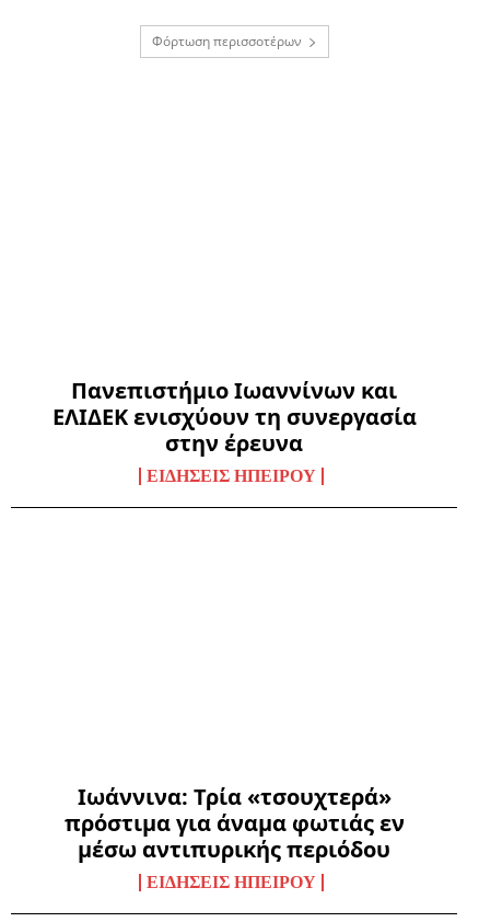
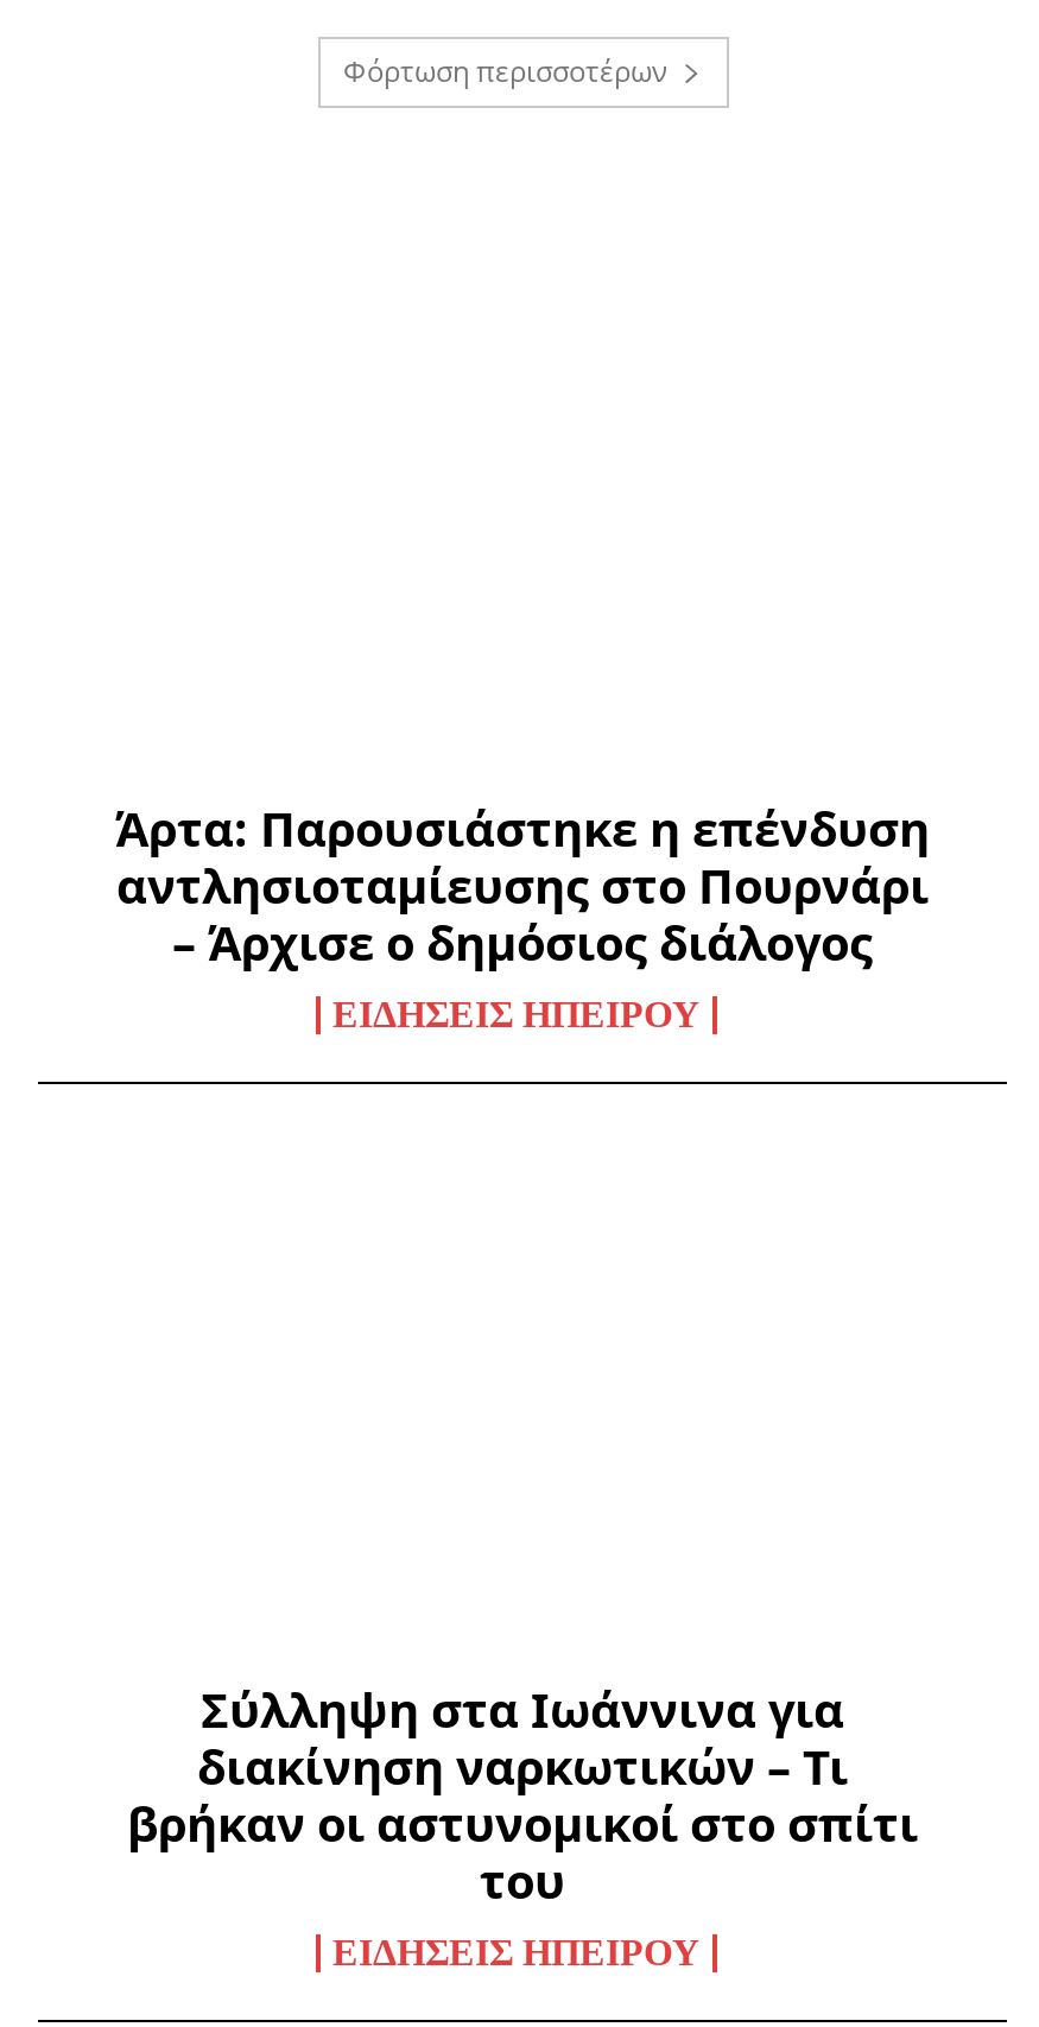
- Πανεπιστήμιο Ιωαννίνων και
- ΕΛΙΔΕΚ ενισχύουν τη συνεργασία
- στην έρευνα
+ Άρτα: Παρουσιάστηκε η επένδυση
+ αντλησιοταμίευσης στο Πουρνάρι
+ – Άρχισε ο δημόσιος διάλογος

- Ιωάννινα: Τρία «τσουχτερά»
- πρόστιμα για άναμα φωτιάς εν
- μέσω αντιπυρικής περιόδου
+ Σύλληψη στα Ιωάννινα για
+ διακίνηση ναρκωτικών – Τι
+ βρήκαν οι αστυνομικοί στο σπίτι
+ του
